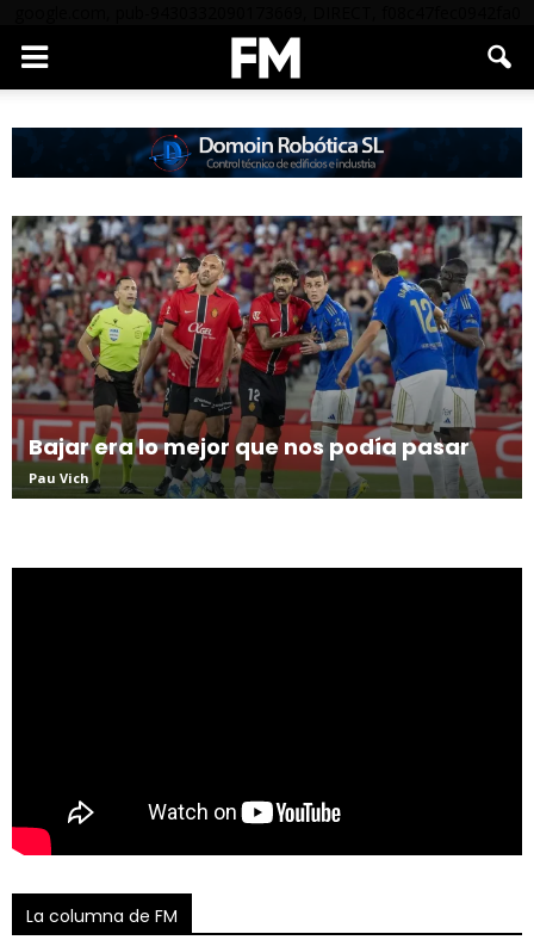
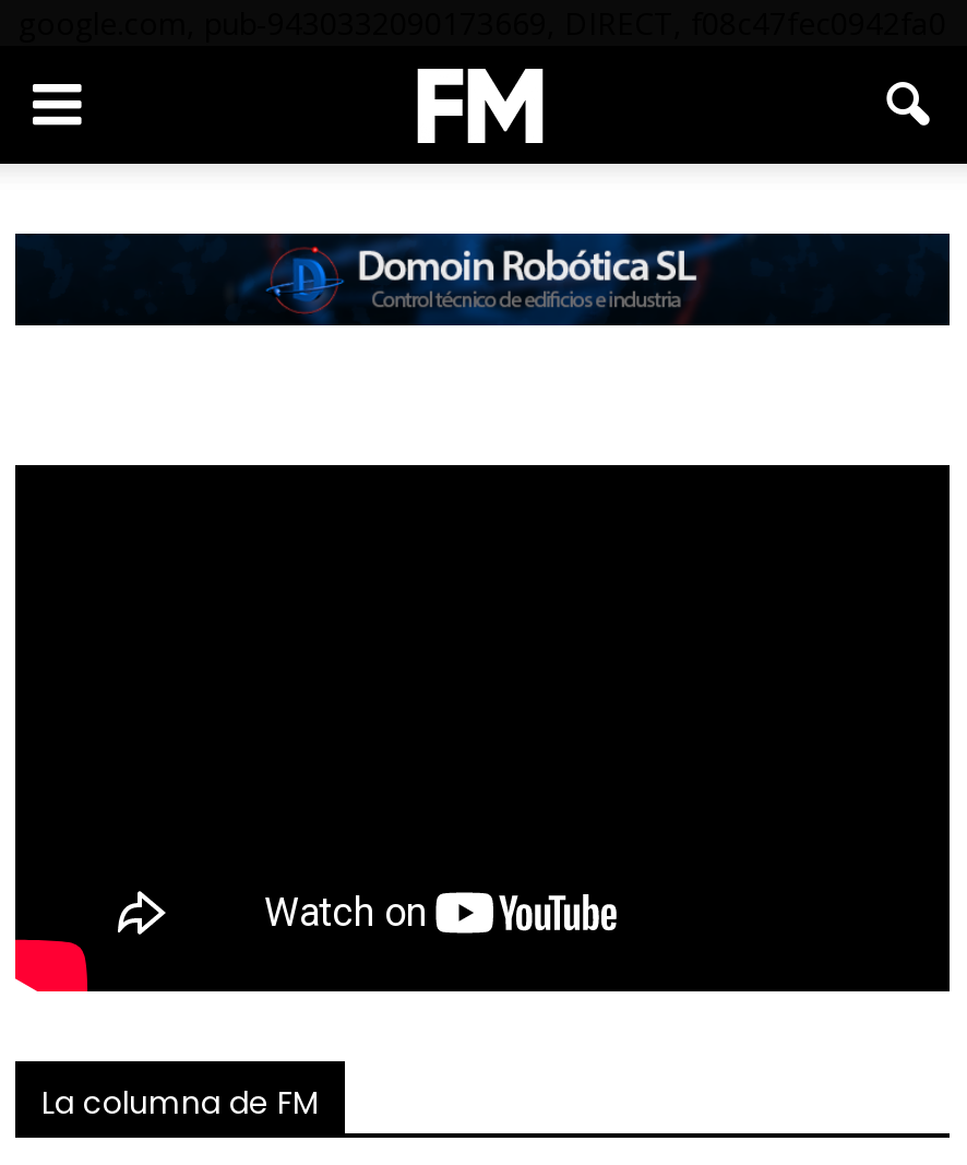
- [image]
- Bajar era lo mejor que nos podía pasar
- Pau Vich
